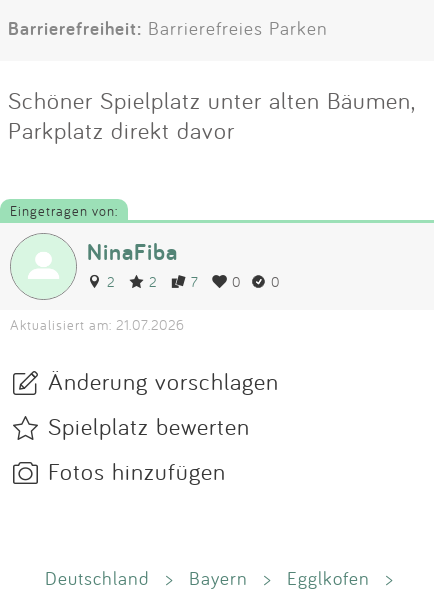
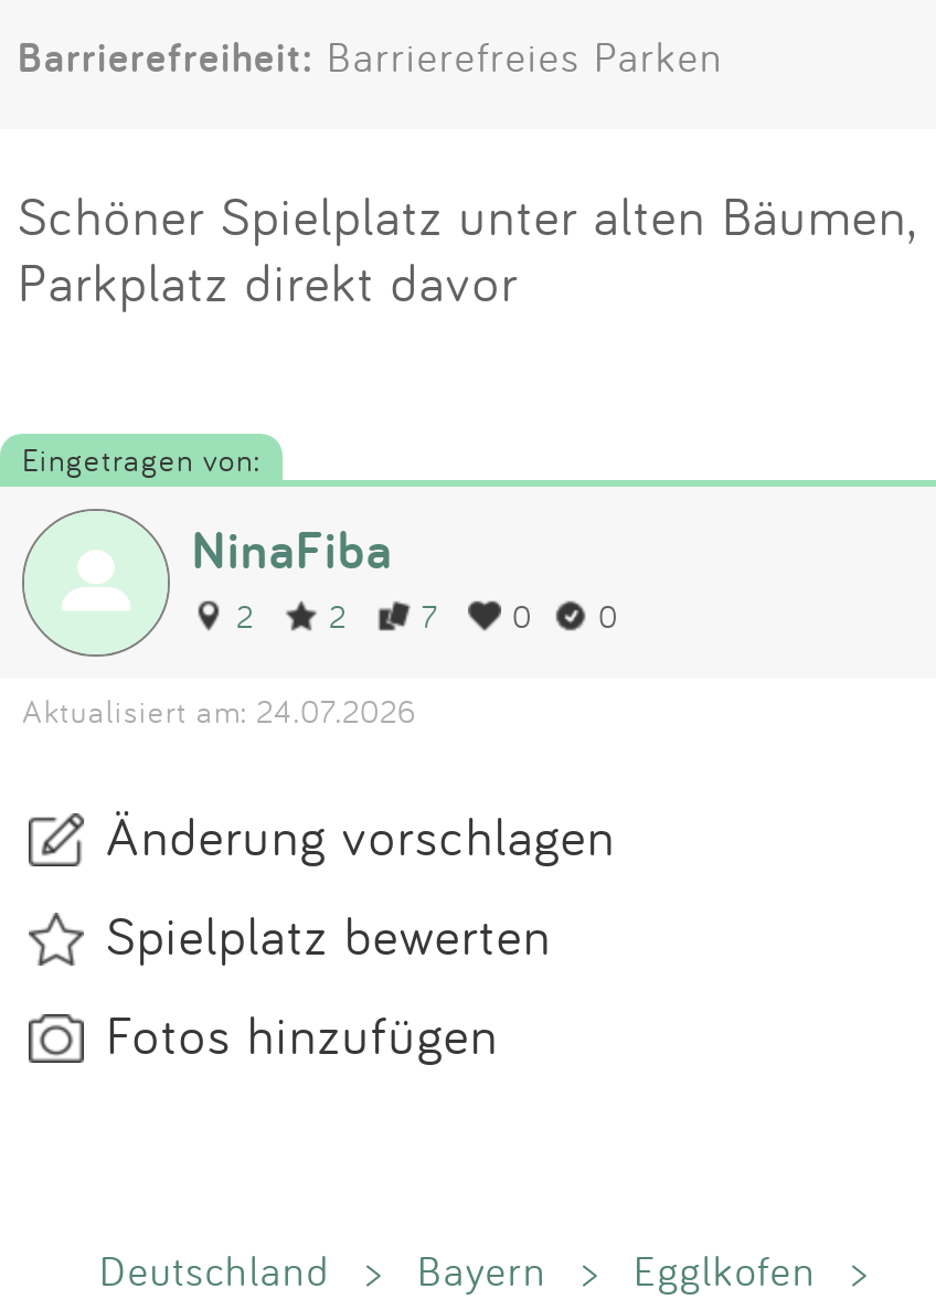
- Aktualisiert am: 21.07.2026
+ Aktualisiert am: 24.07.2026
